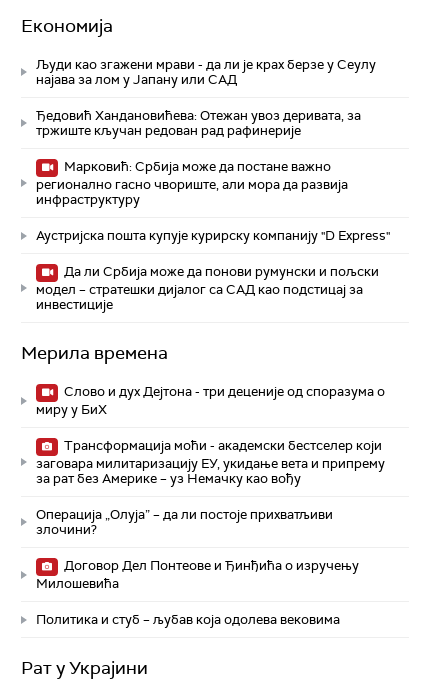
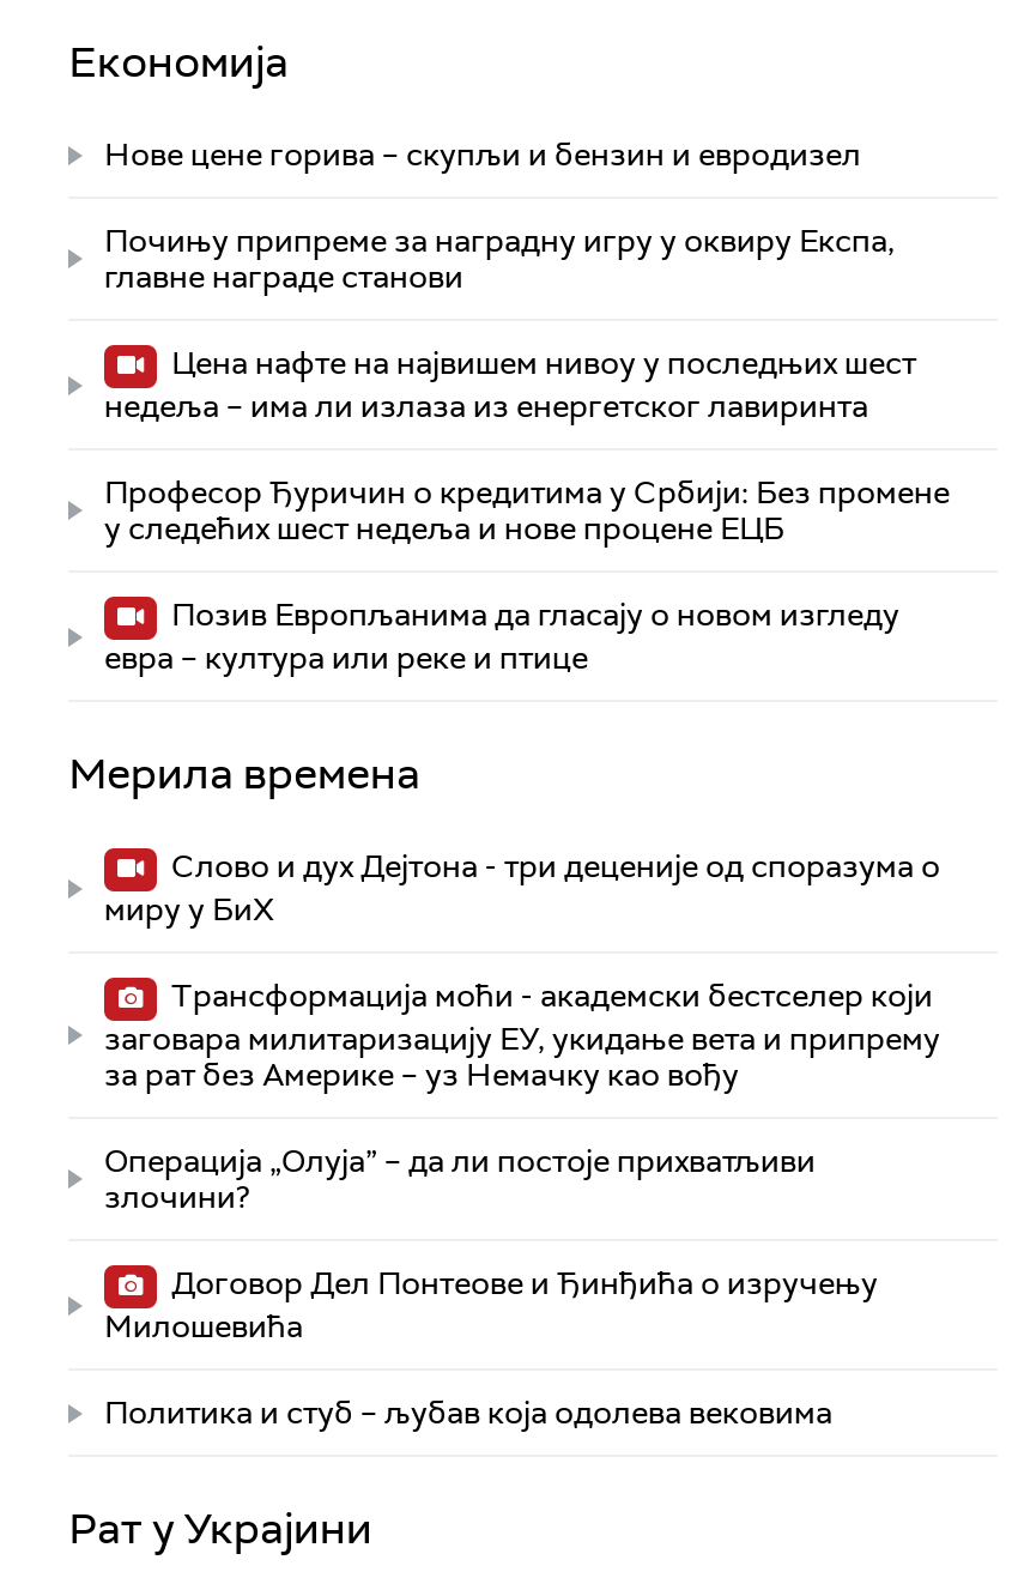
- Људи као згажени мрави - да ли је крах берзе у Сеулу
- најава за лом у Јапану или САД
+ Нове цене горива – скупљи и бензин и евродизел

- Ђедовић Хандановићева: Отежан увоз деривата, за
- тржиште кључан редован рад рафинерије
+ Почињу припреме за наградну игру у оквиру Експа,
+ главне награде станови

- Марковић: Србија може да постане важно
- регионално гасно чвориште, али мора да развија
- инфраструктуру
+ Цена нафте на највишем нивоу у последњих шест
+ недеља – има ли излаза из енергетског лавиринта

- Аустријска пошта купује курирску компанију "D Express"
+ Професор Ђуричин о кредитима у Србији: Без промене
+ у следећих шест недеља и нове процене ЕЦБ

- Да ли Србија може да понови румунски и пољски
- модел – стратешки дијалог са САД као подстицај за
- инвестиције
+ Позив Европљанима да гласају о новом изгледу
+ евра – култура или реке и птице
